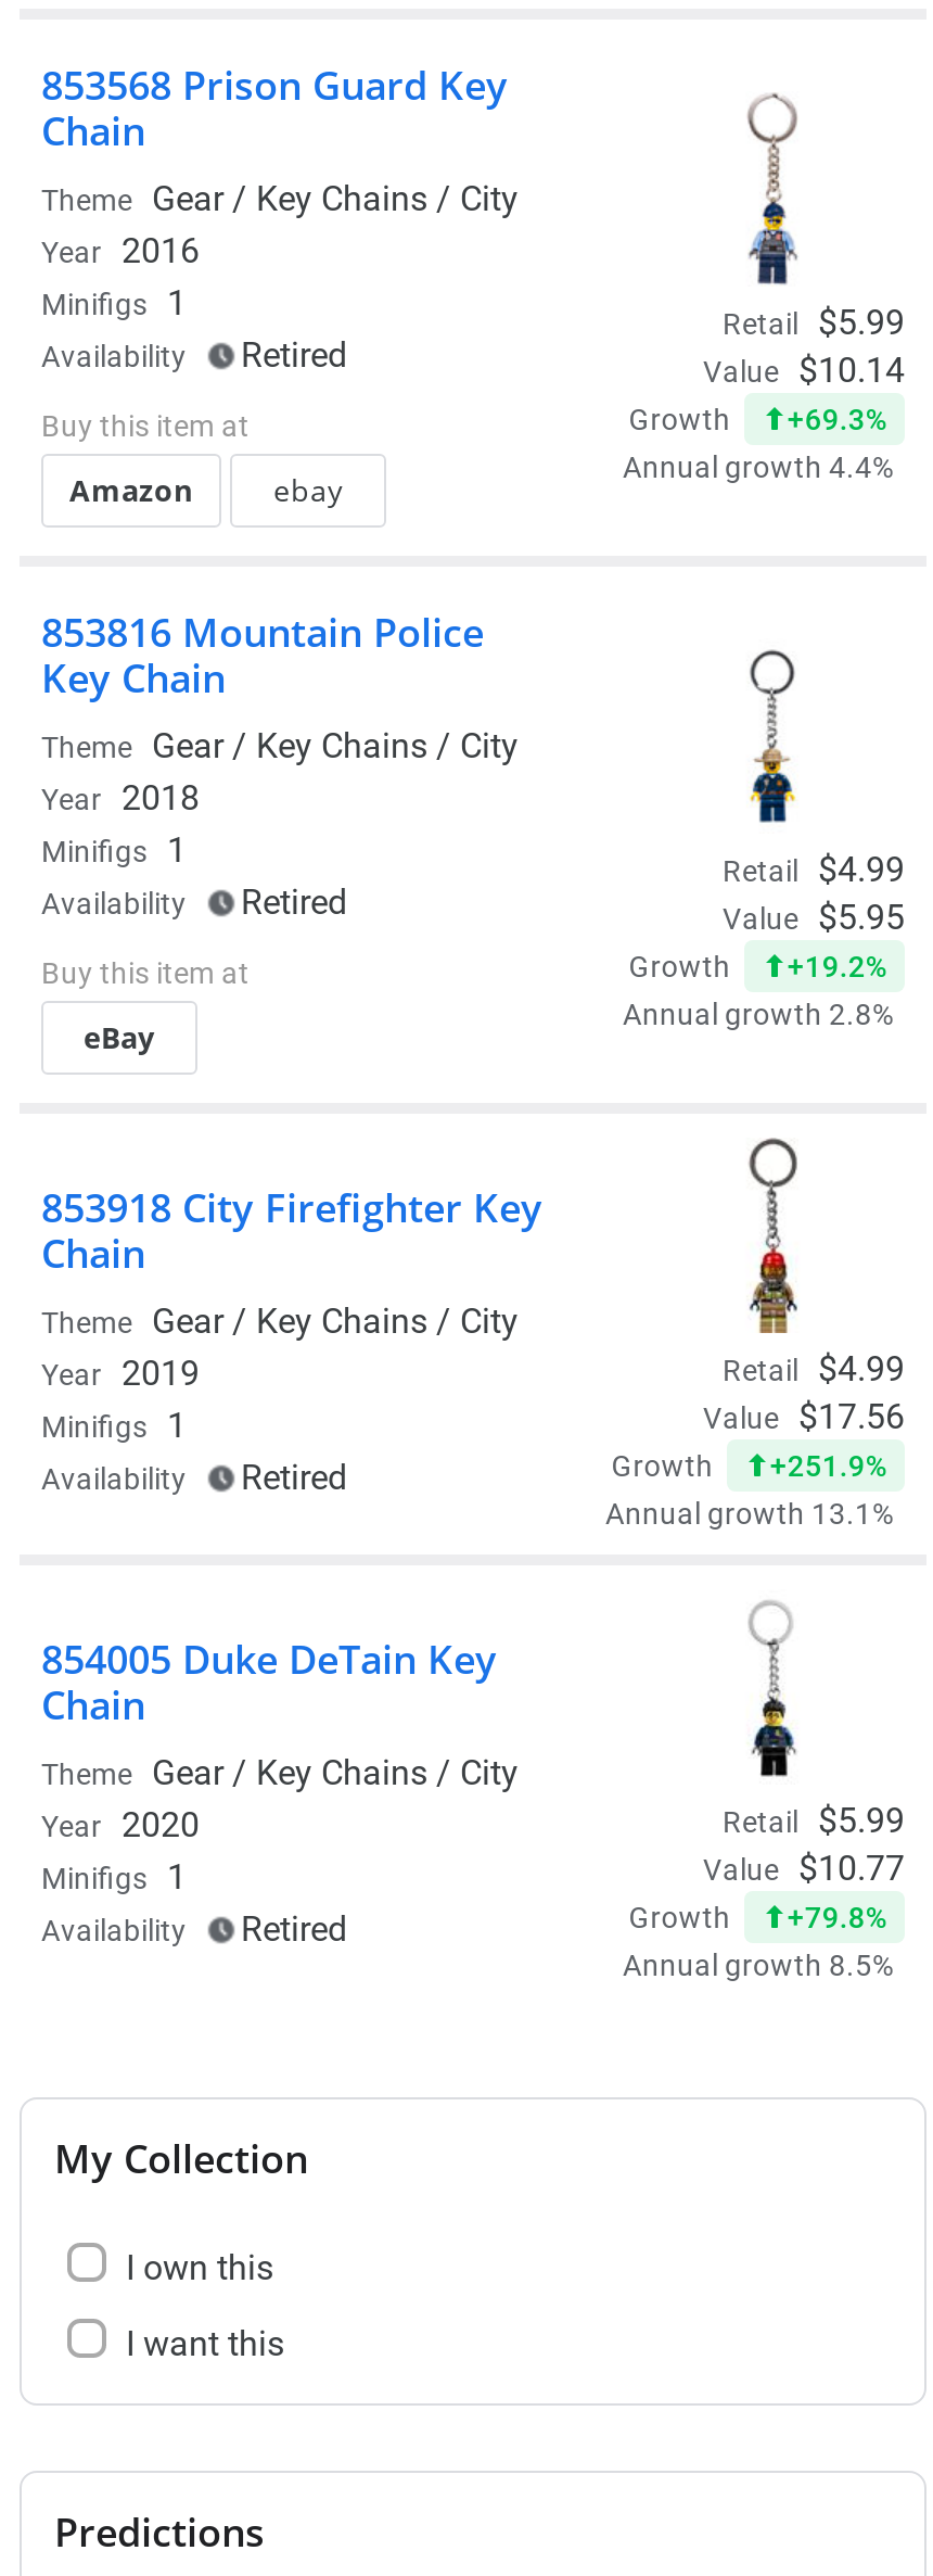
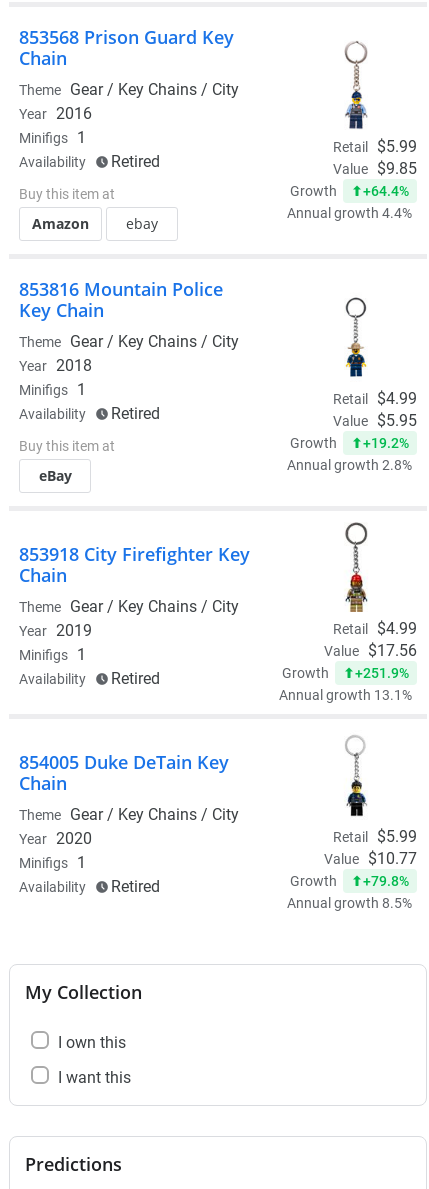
- Value $10.14
+ Value $9.85

- Growth +69.3%
+ Growth +64.4%
